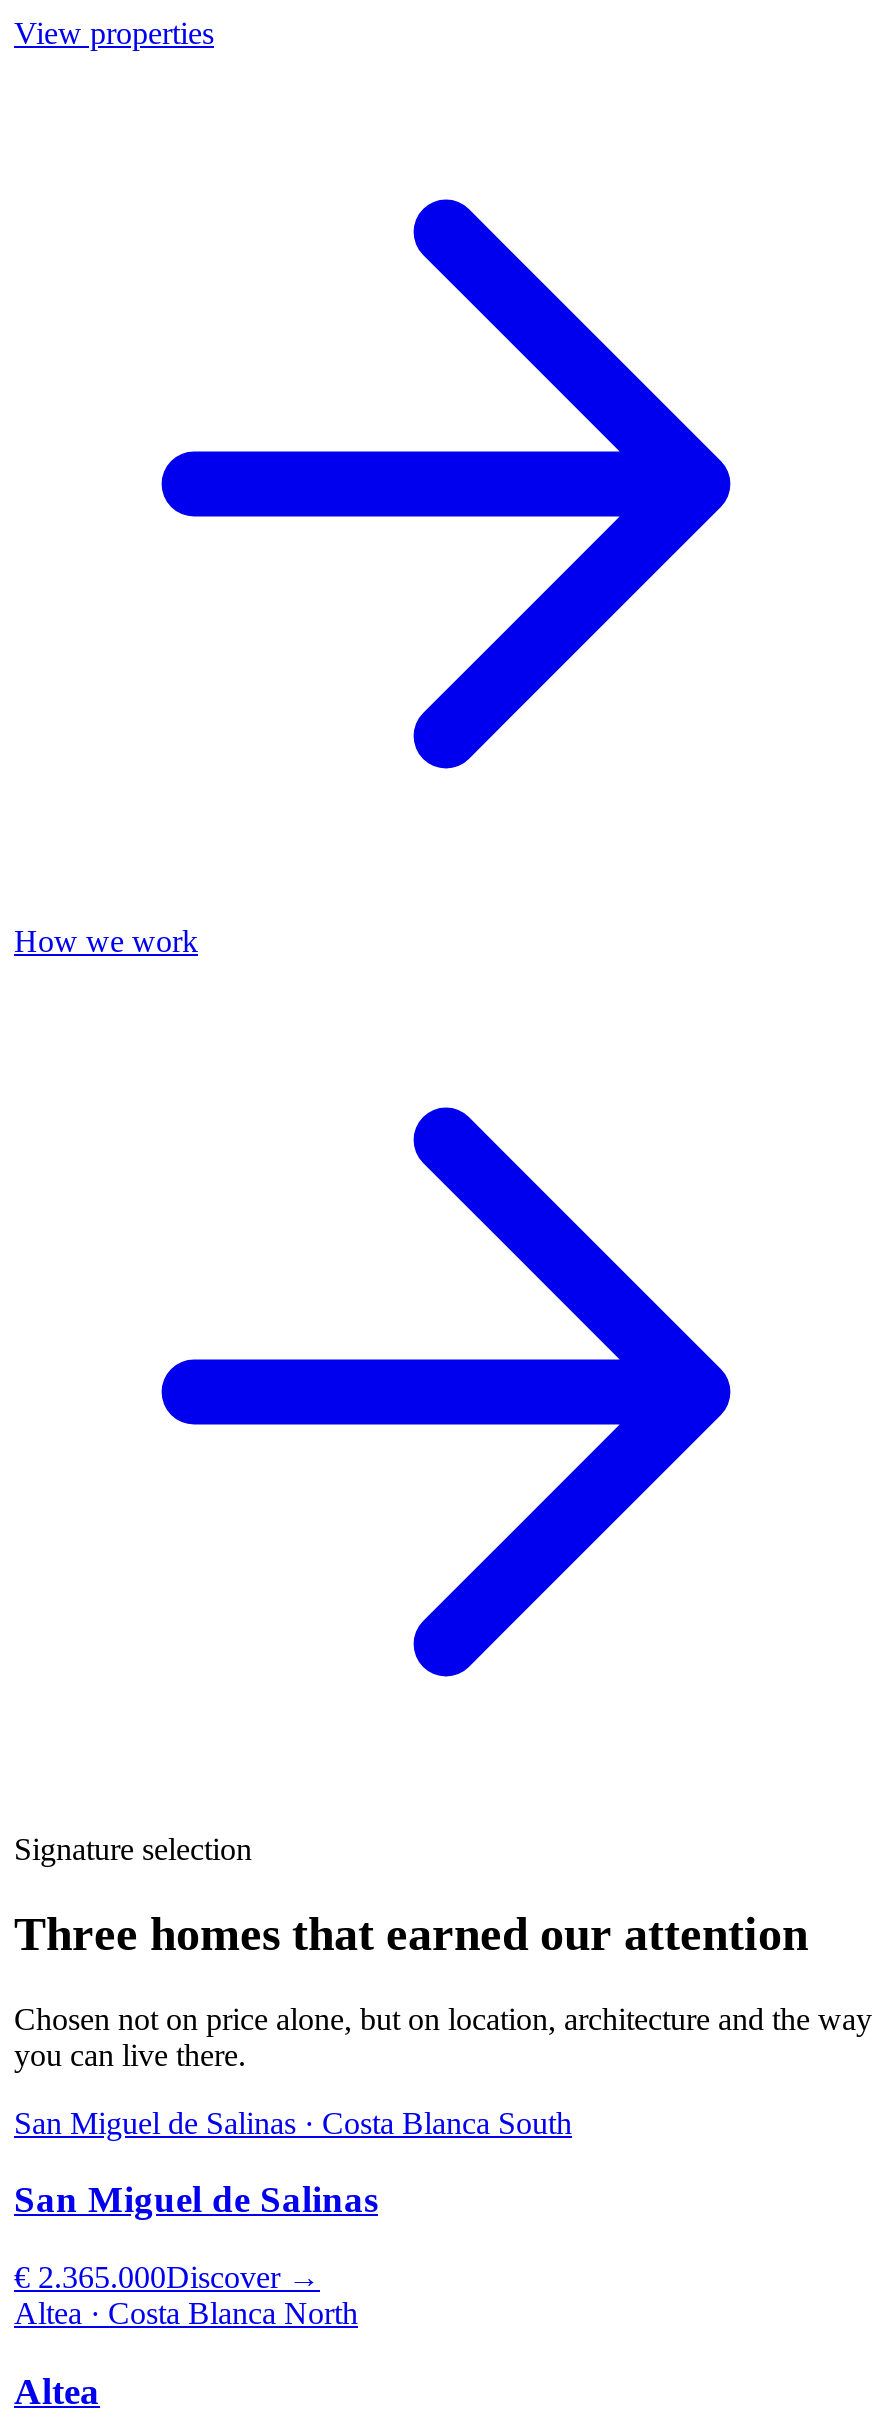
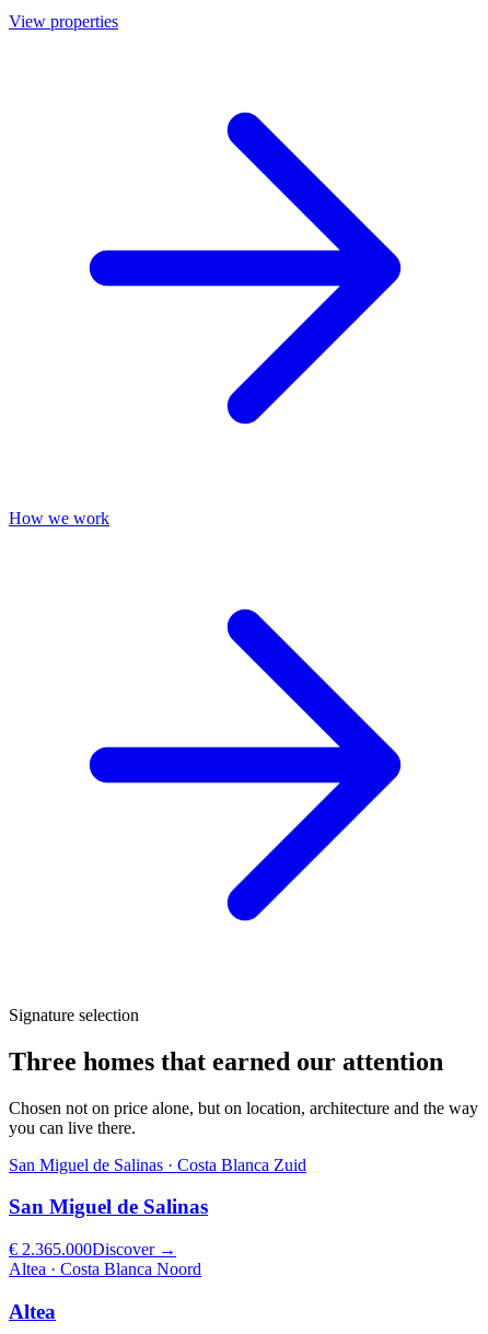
- San Miguel de Salinas · Costa Blanca South
+ San Miguel de Salinas · Costa Blanca Zuid

- Altea · Costa Blanca North
+ Altea · Costa Blanca Noord
